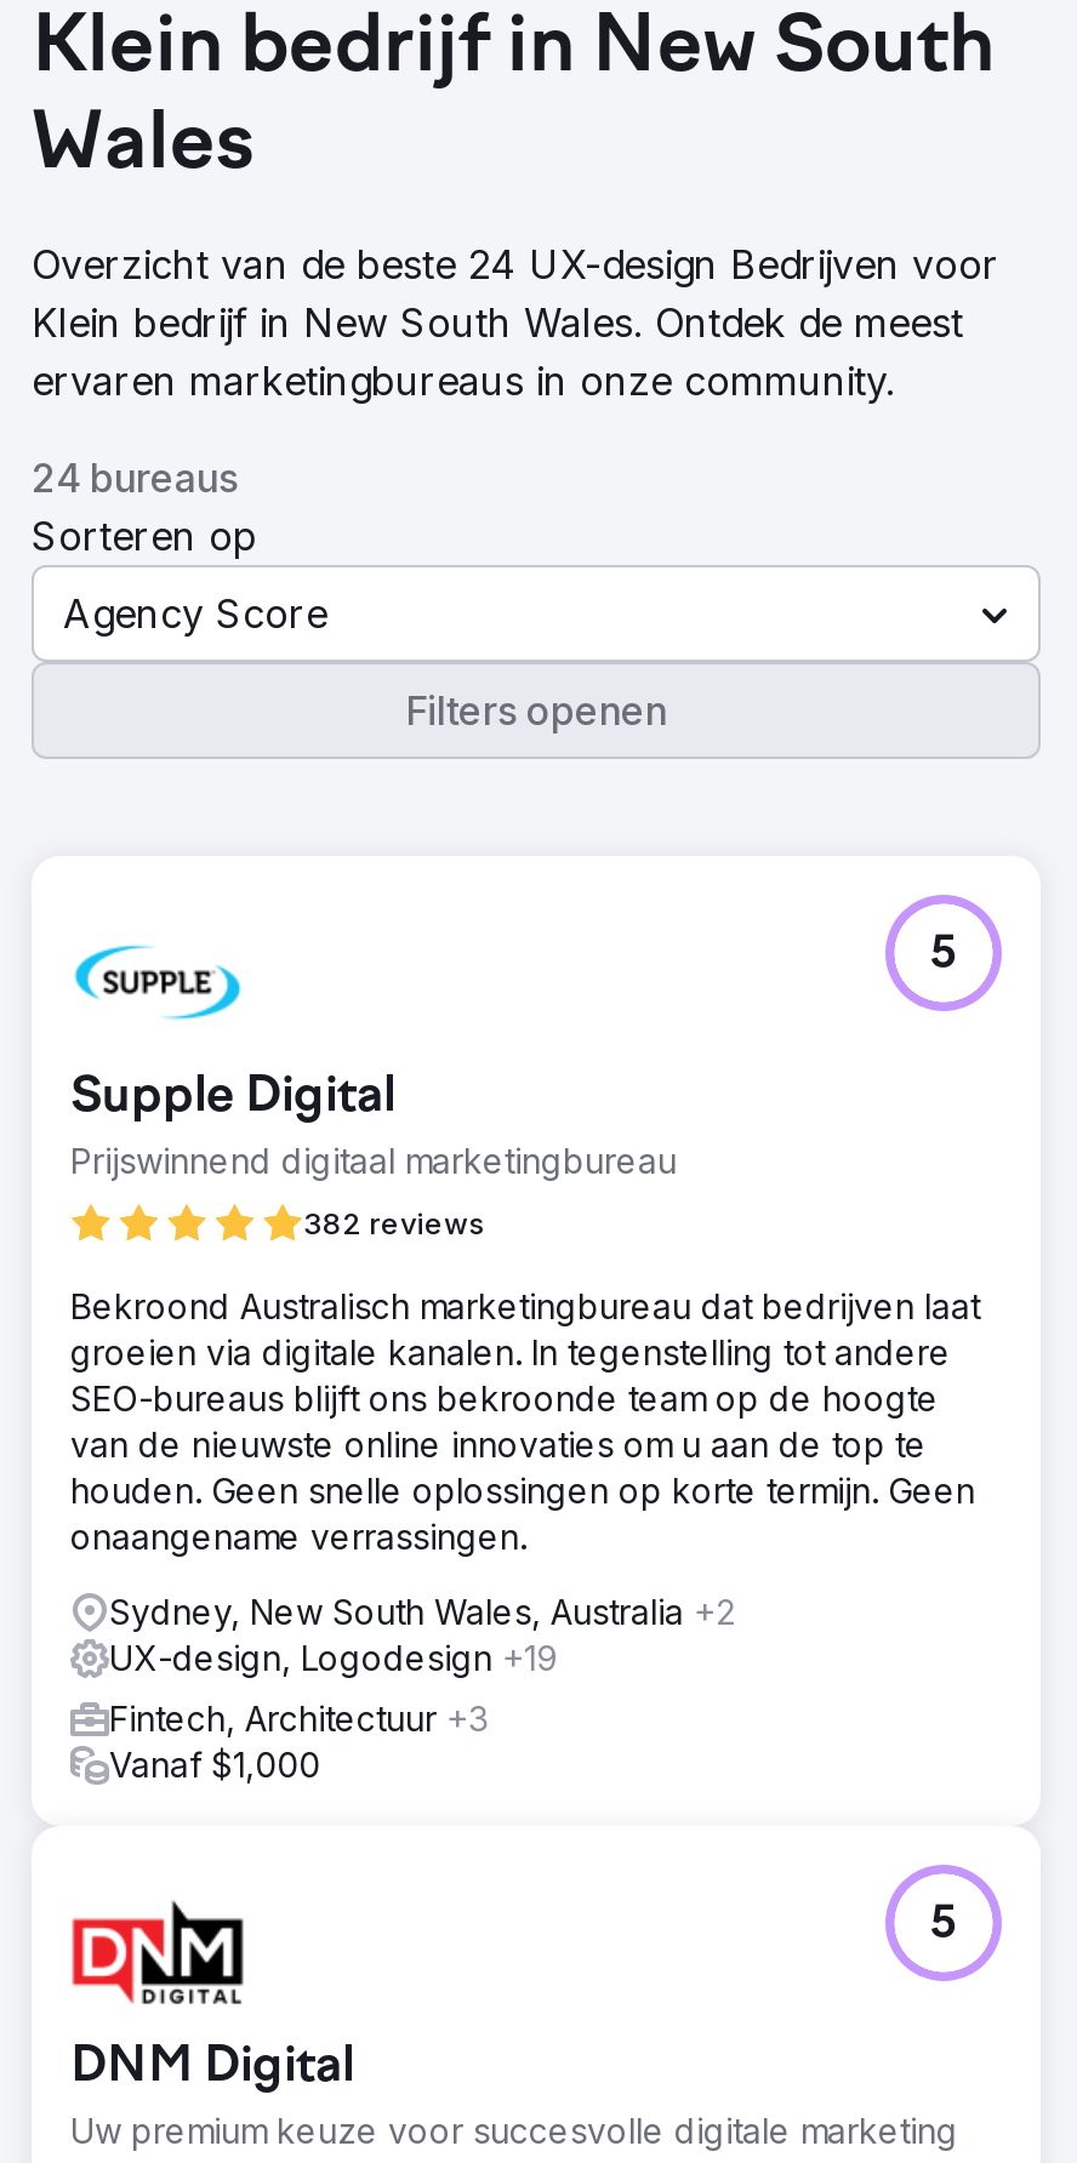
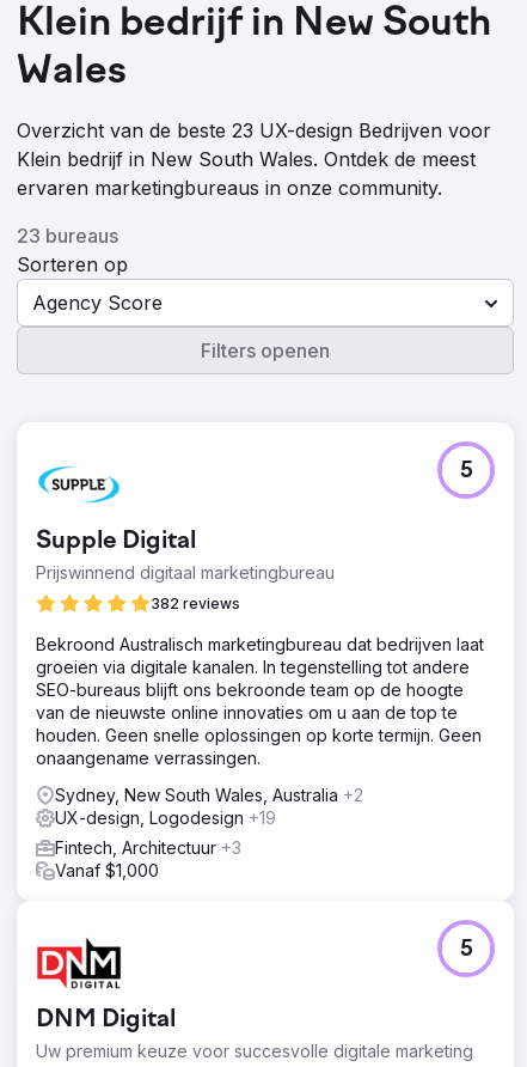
- Overzicht van de beste 24 UX-design Bedrijven voor
+ Overzicht van de beste 23 UX-design Bedrijven voor

- 24 bureaus
+ 23 bureaus
